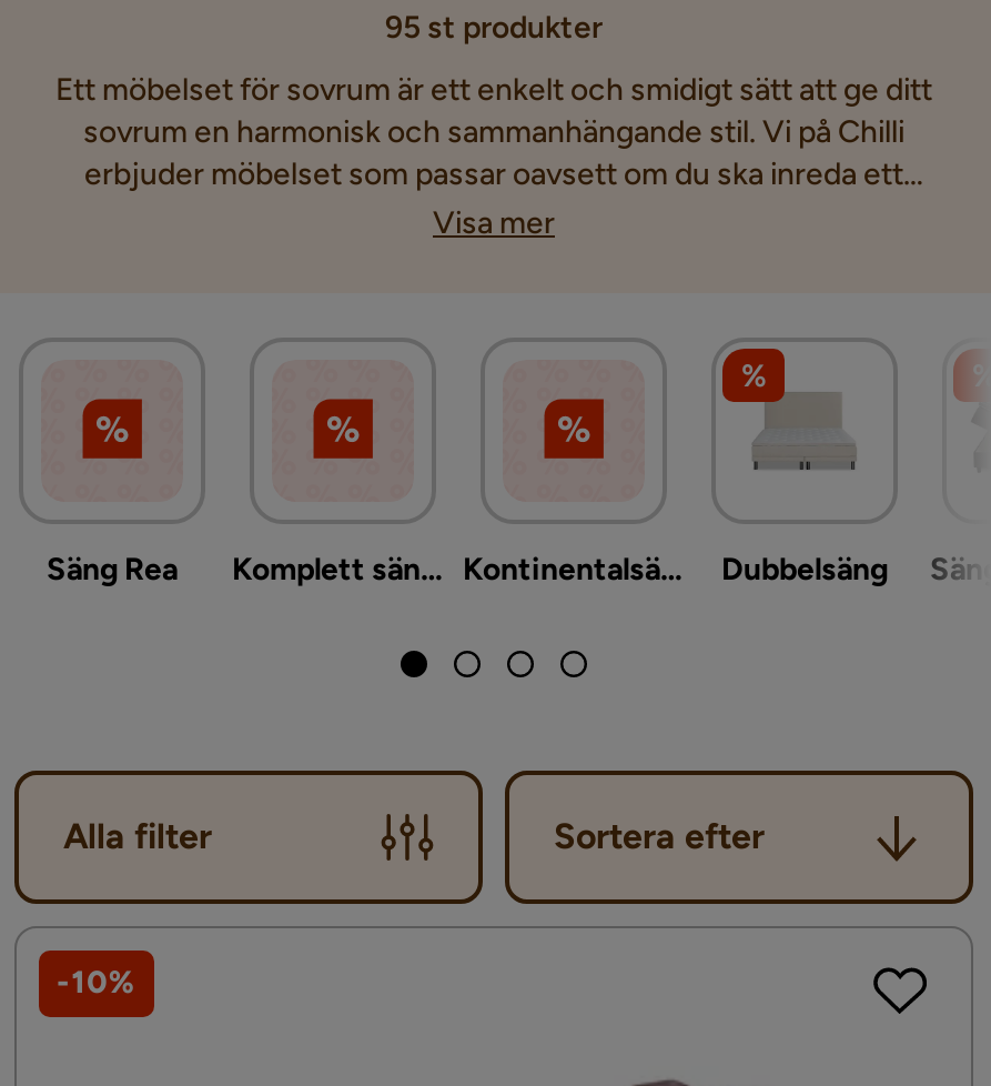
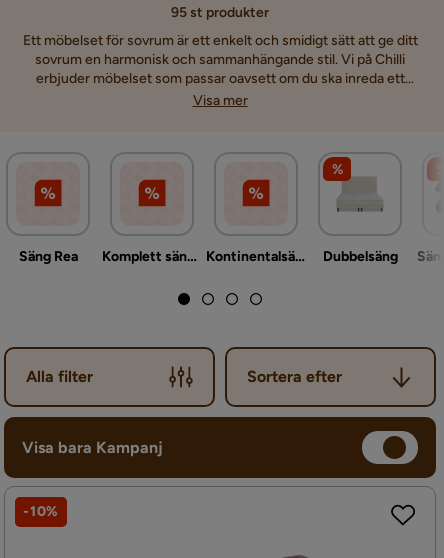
+ Visa bara Kampanj
